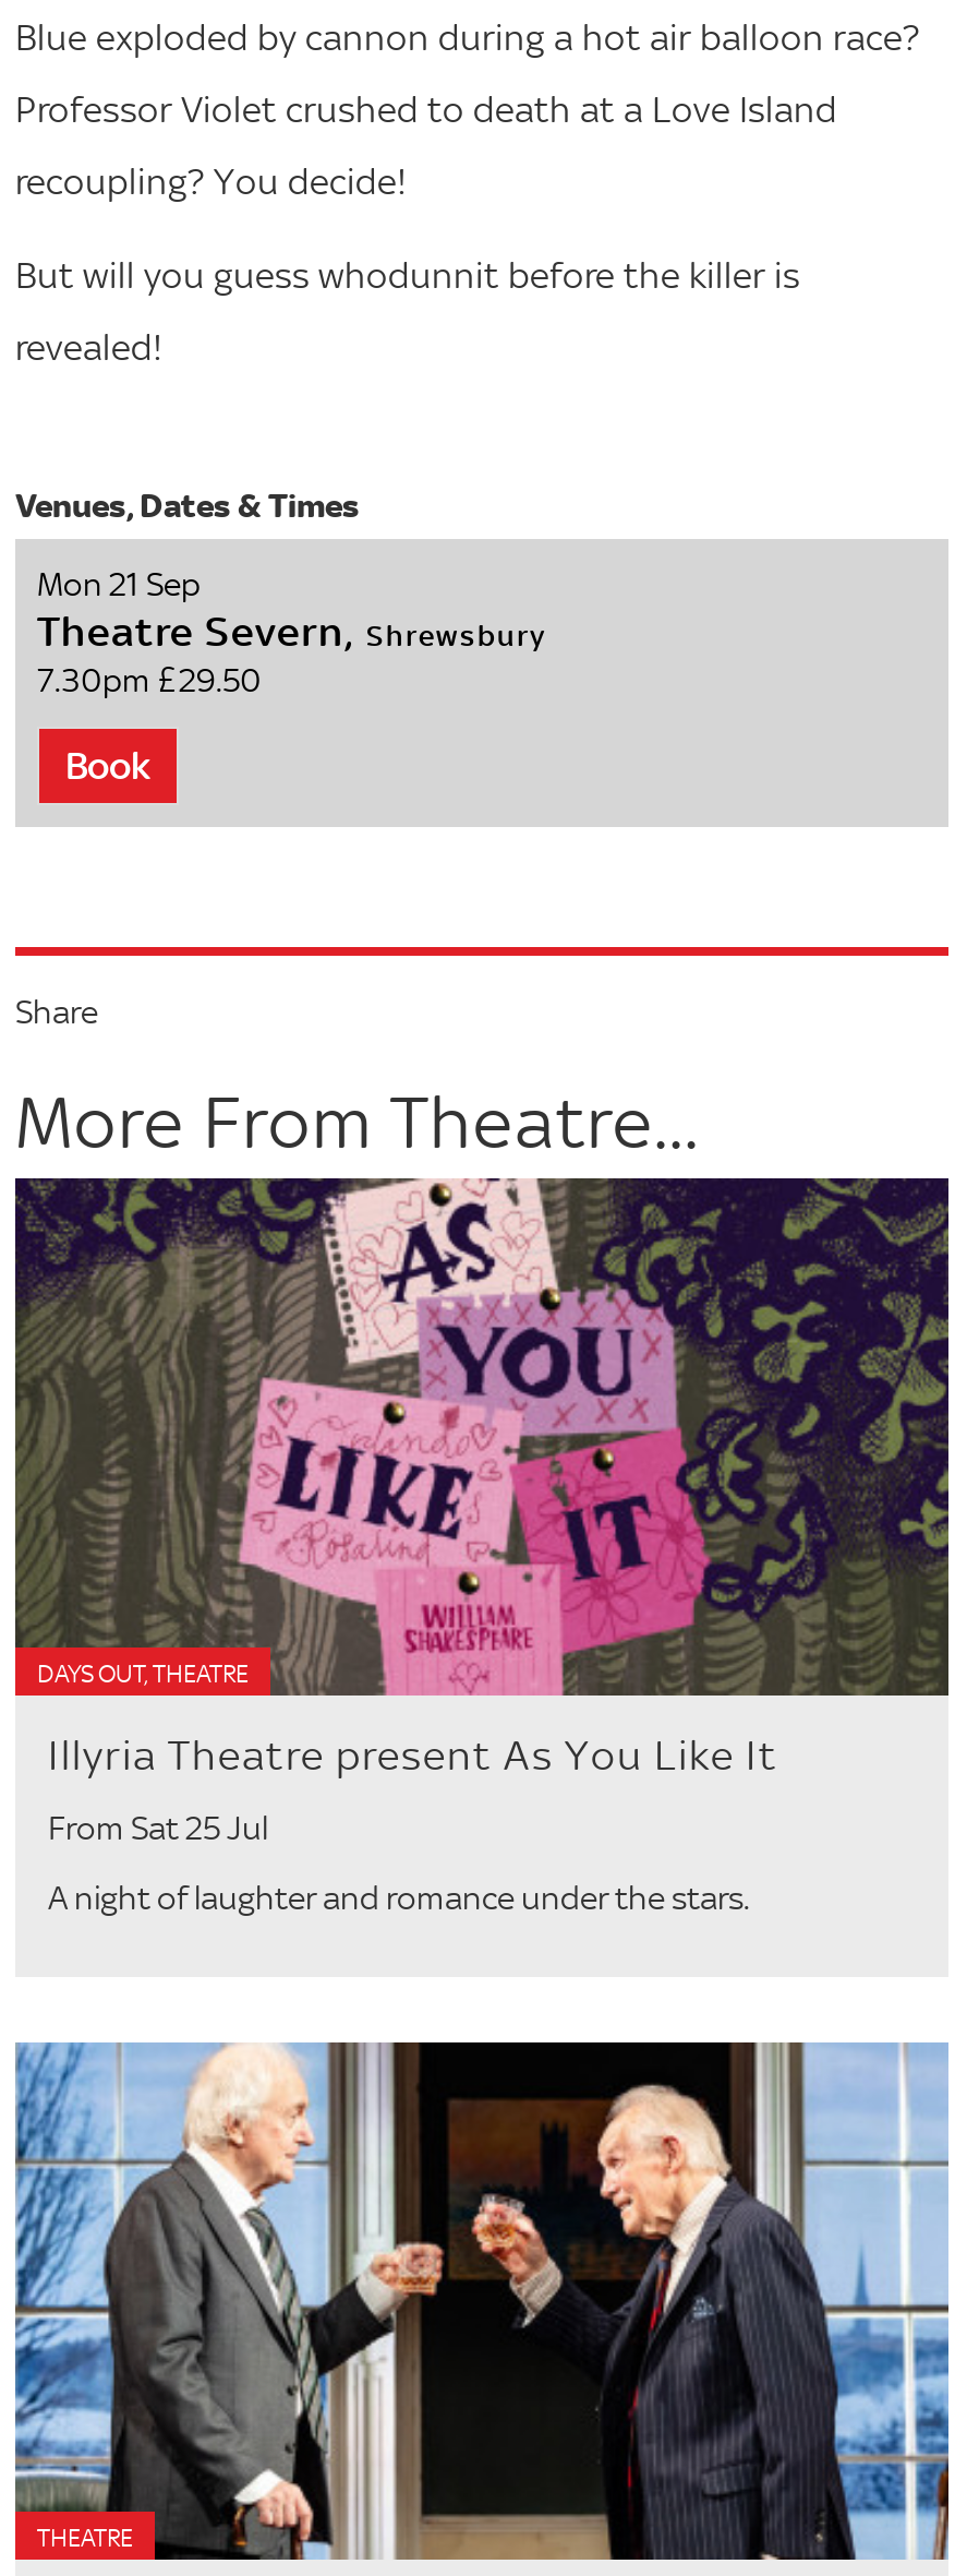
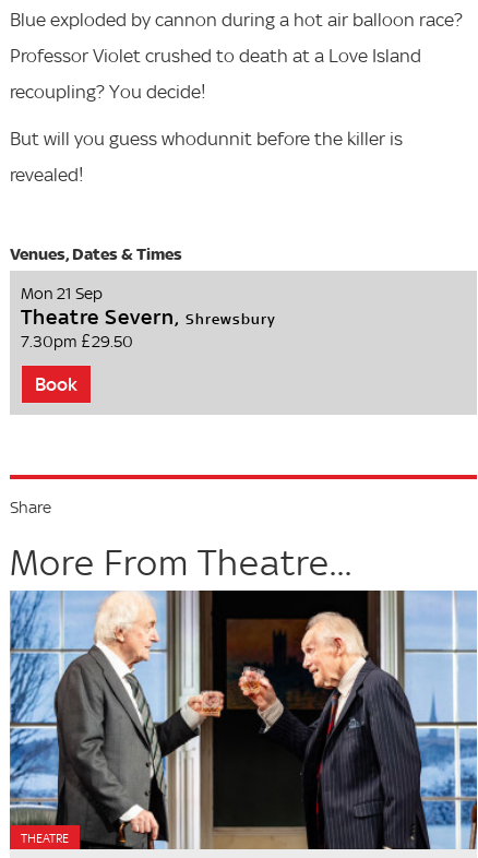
- [image]
- DAYS OUT, THEATRE
- Illyria Theatre present As You Like It
- From Sat 25 Jul
- A night of laughter and romance under the stars.
